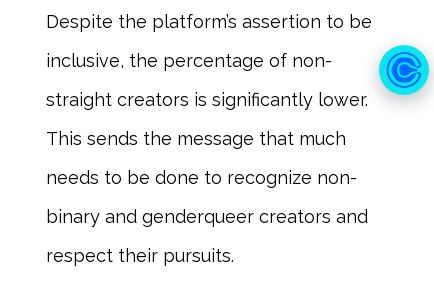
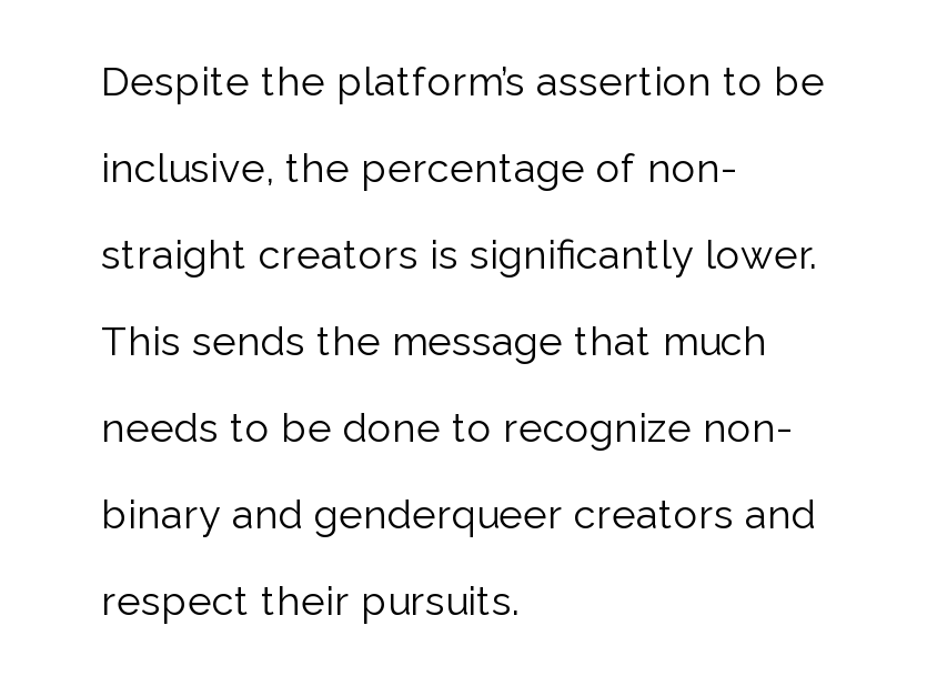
- [image]
